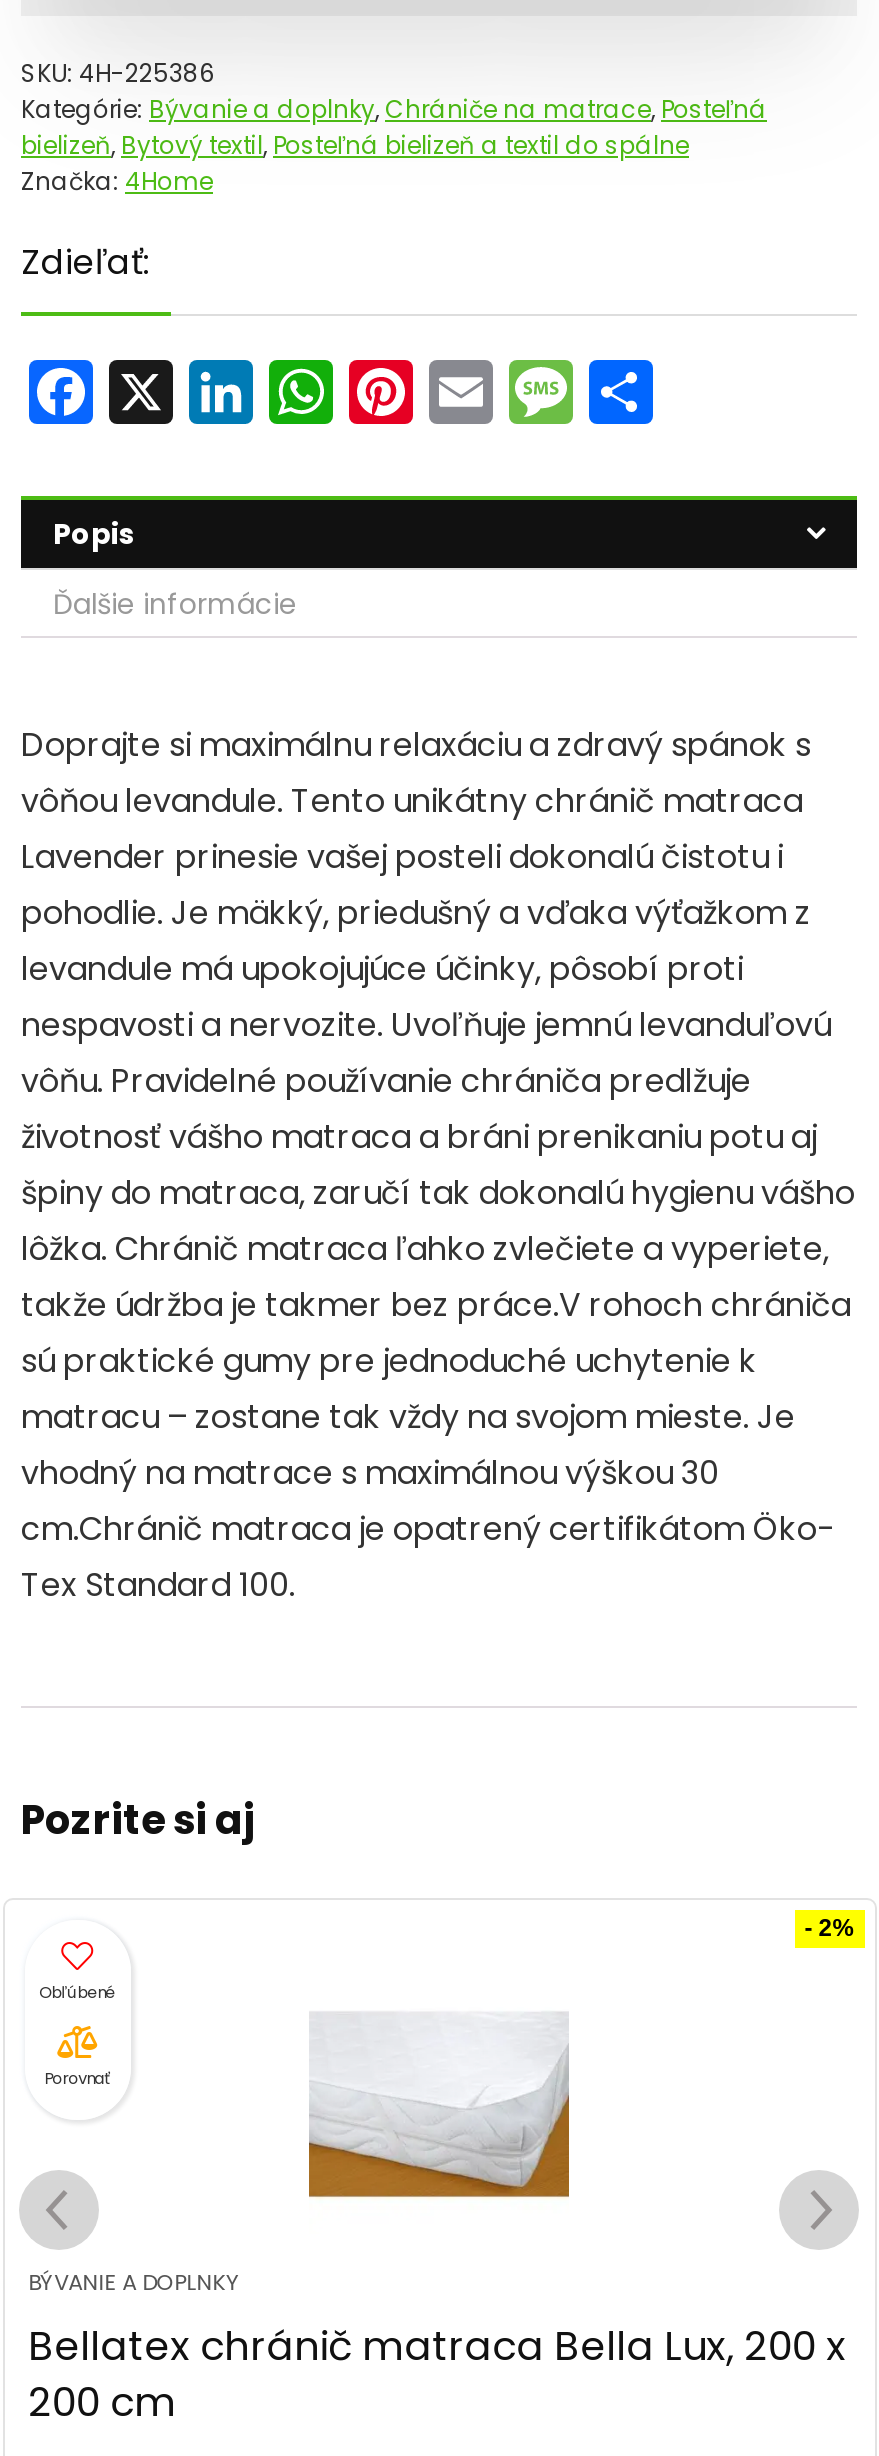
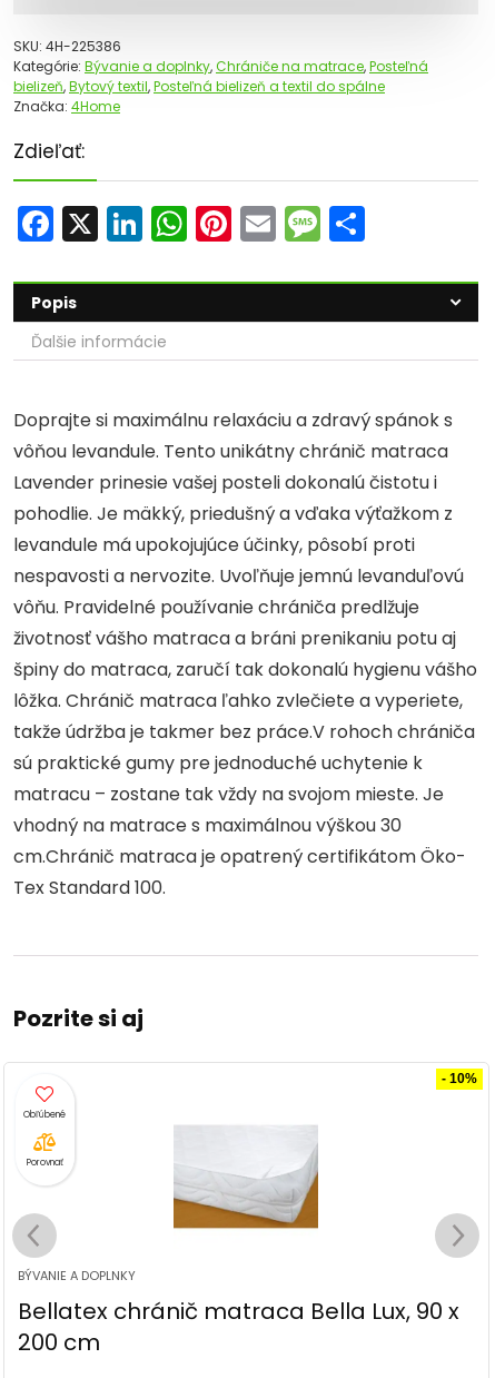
- - 2%
+ - 10%

- Bellatex chránič matraca Bella Lux, 200 x
+ Bellatex chránič matraca Bella Lux, 90 x
